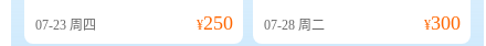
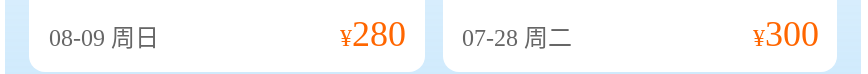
- 07-23周四
+ 08-09周日

- ¥250 07-28周二
+ ¥280 07-28周二
